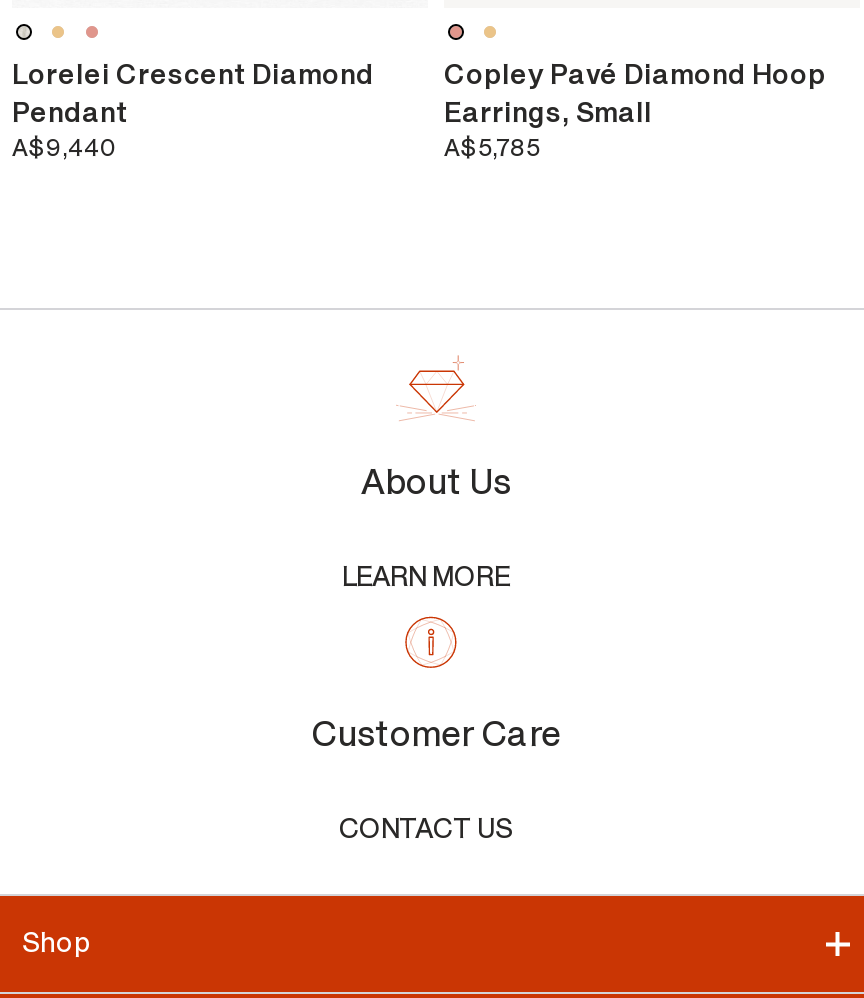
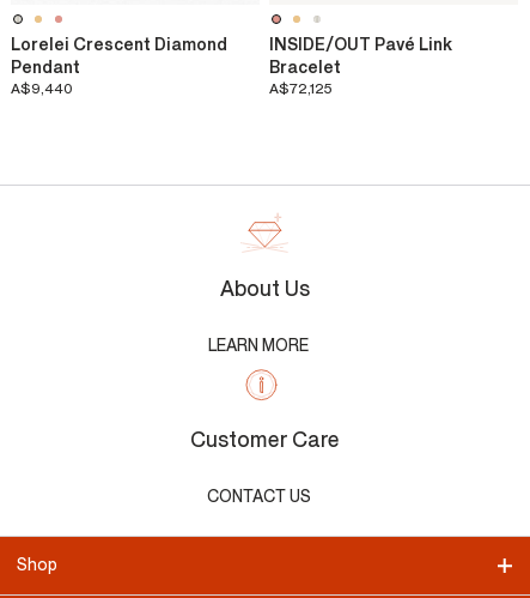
- Copley Pavé Diamond Hoop
- Earrings, Small
- A$5,785
+ INSIDE/OUT Pavé Link
+ Bracelet
+ A$72,125
